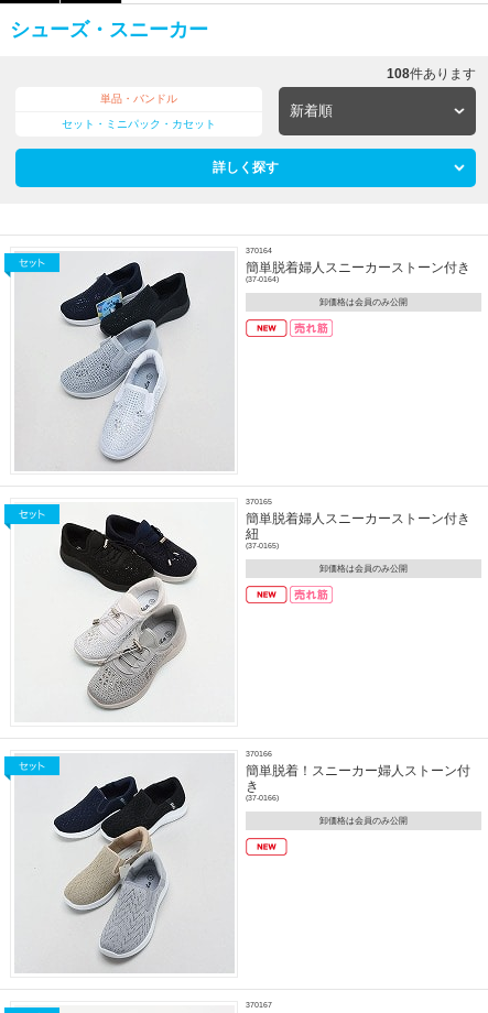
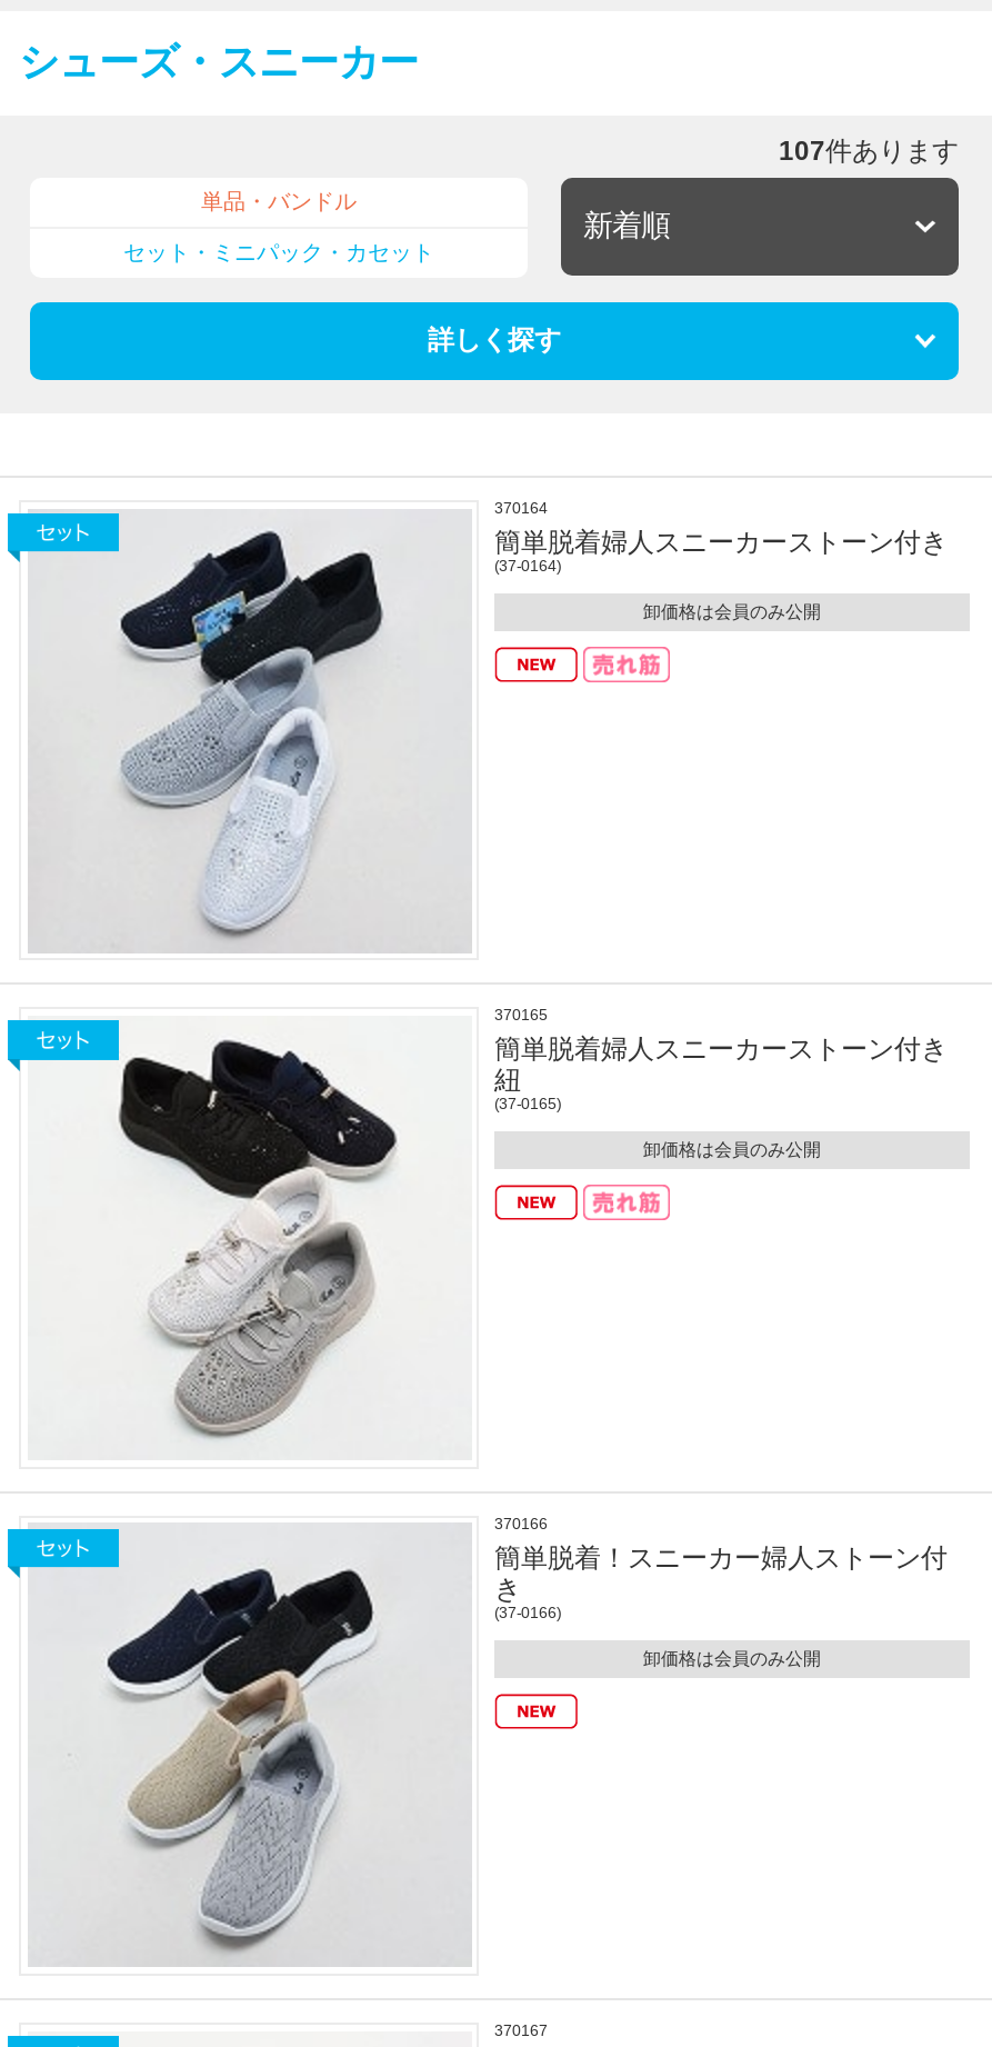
- 108件あります
+ 107件あります
